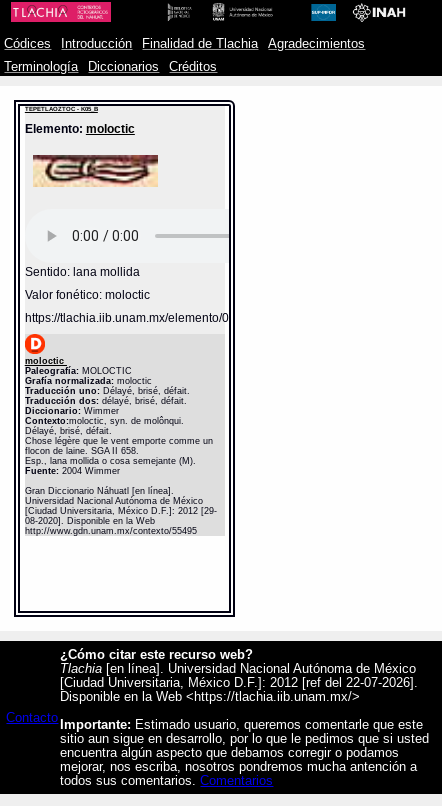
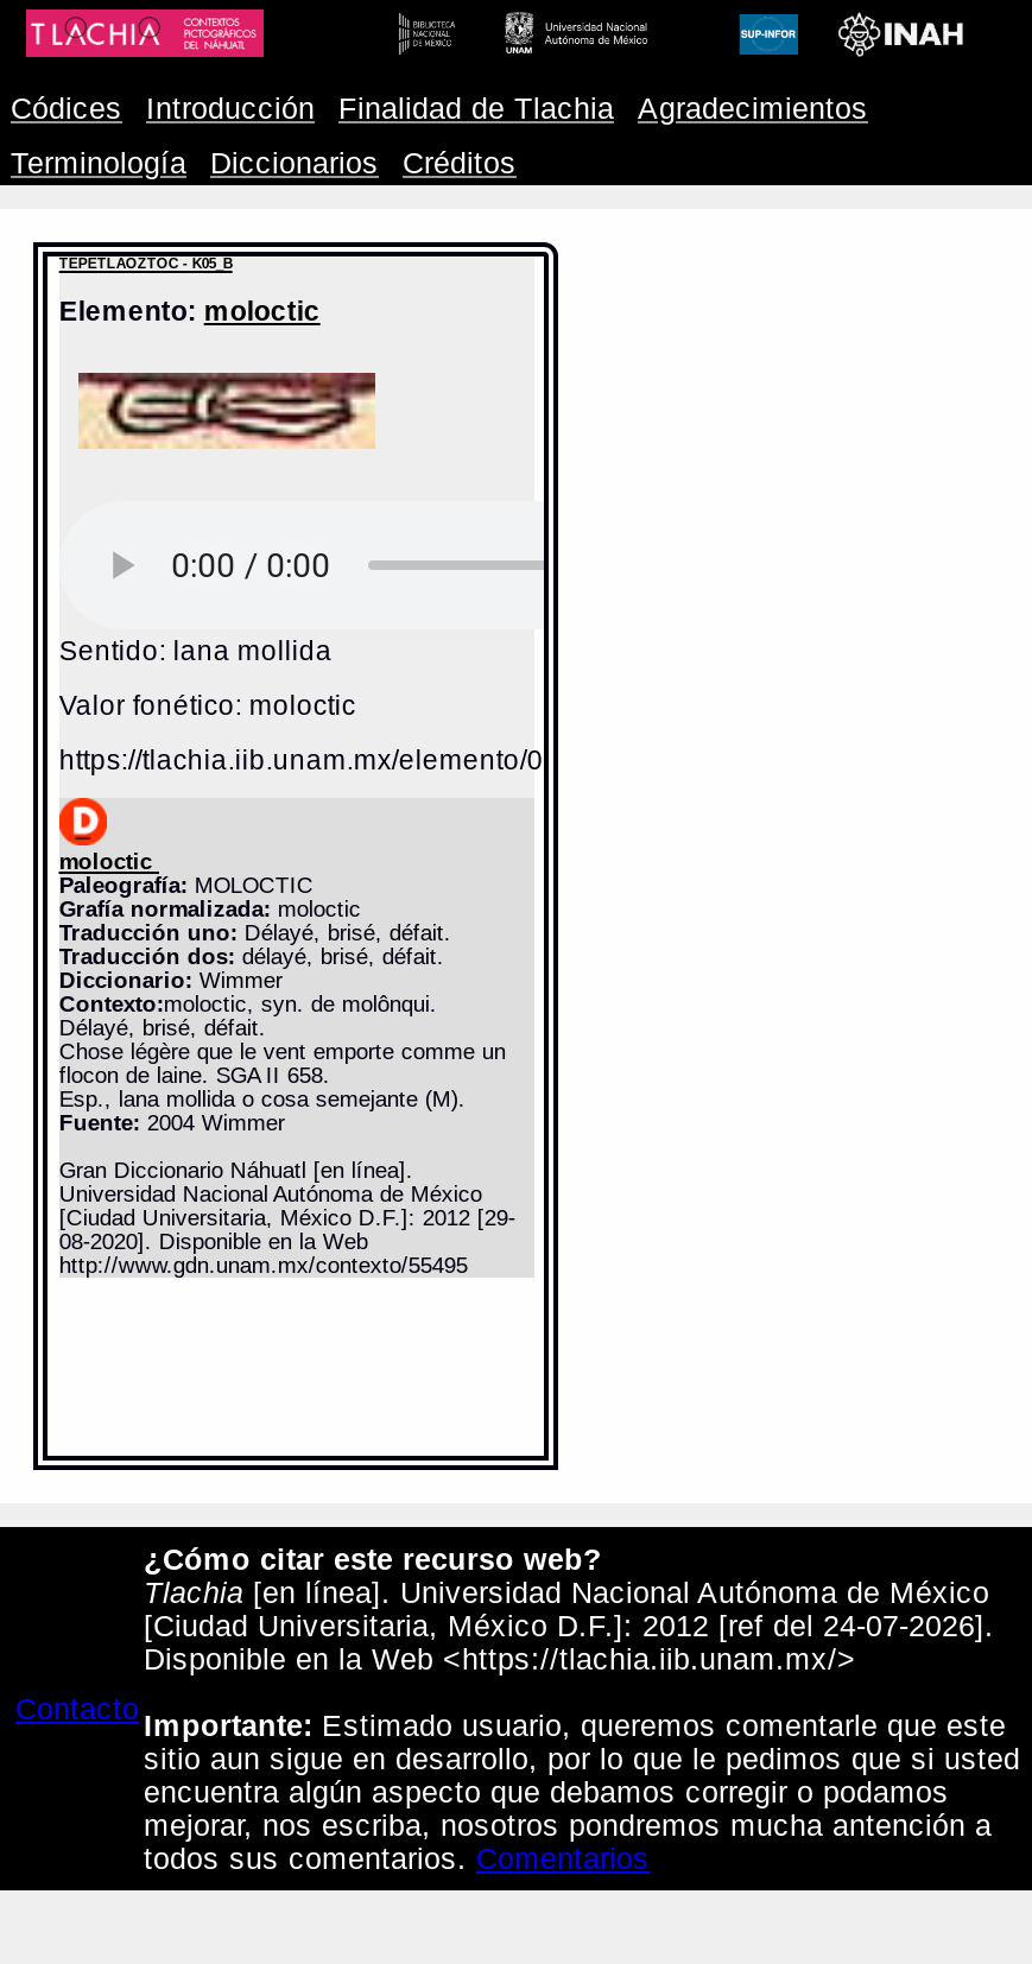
- [Ciudad Universitaria, México D.F.]: 2012 [ref del 22-07-2026].
+ [Ciudad Universitaria, México D.F.]: 2012 [ref del 24-07-2026].
